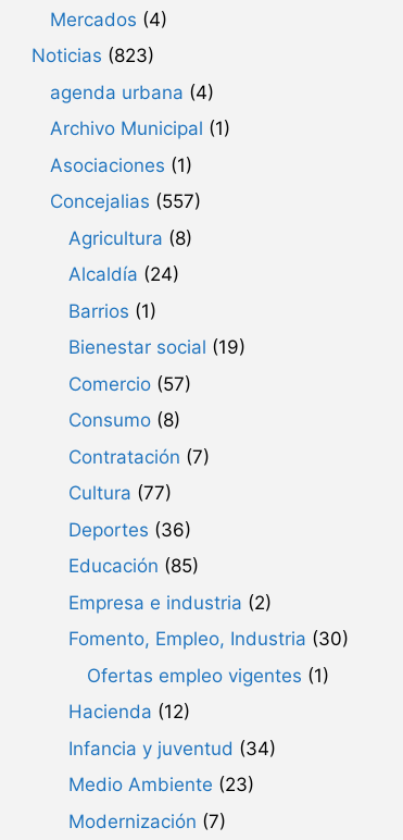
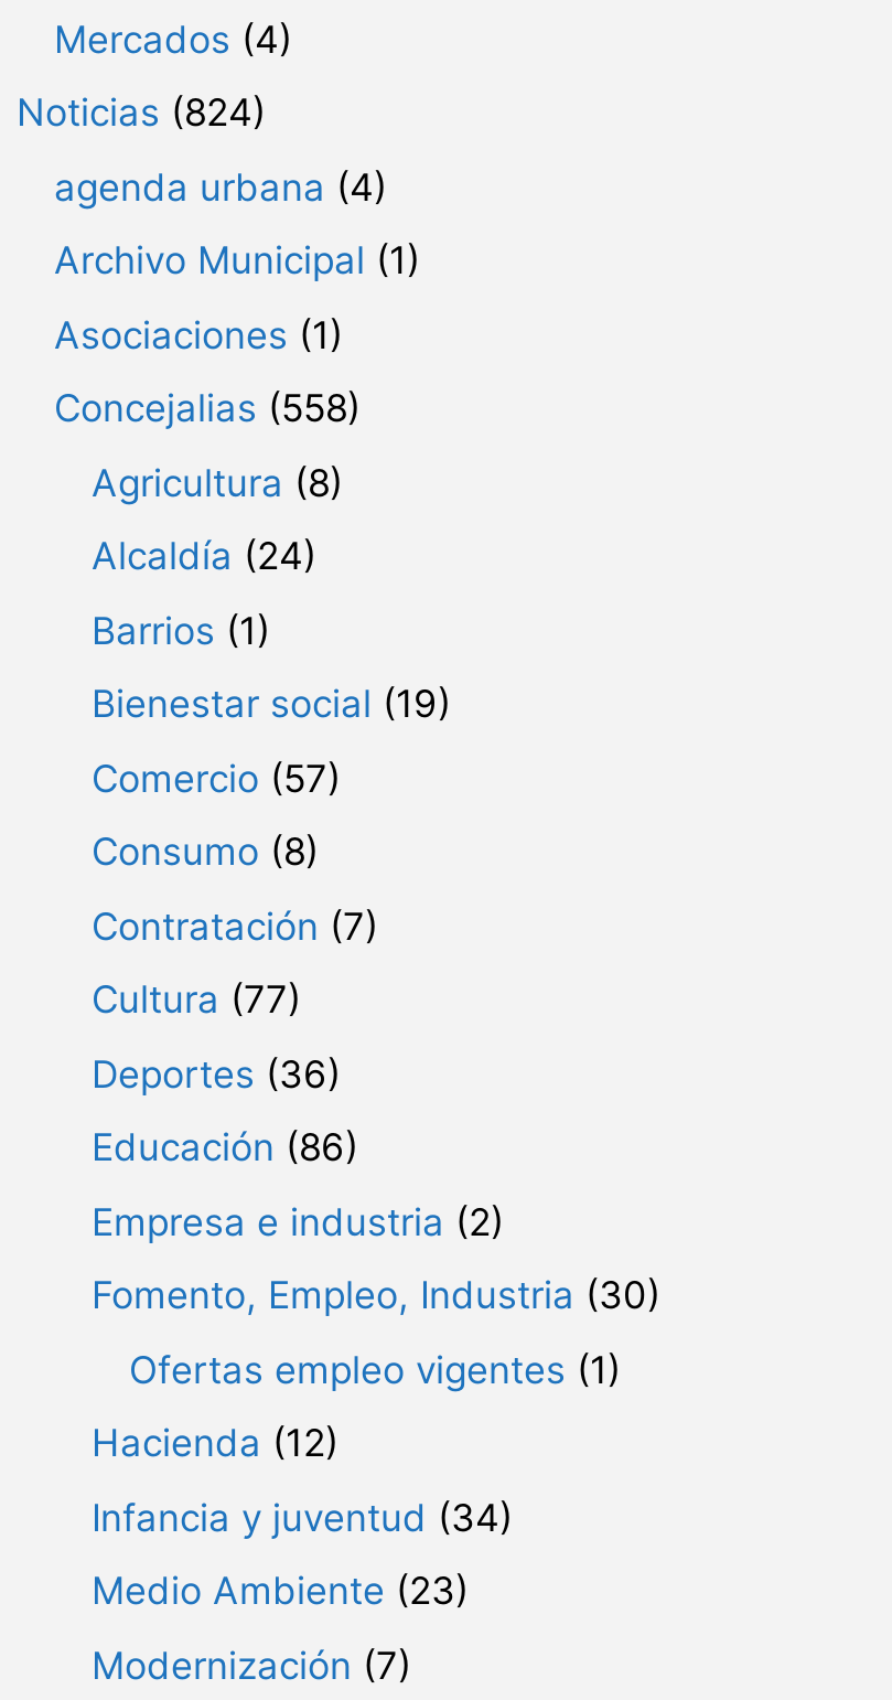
- Noticias (823)
+ Noticias (824)

- Concejalias (557)
+ Concejalias (558)

- Educación (85)
+ Educación (86)
